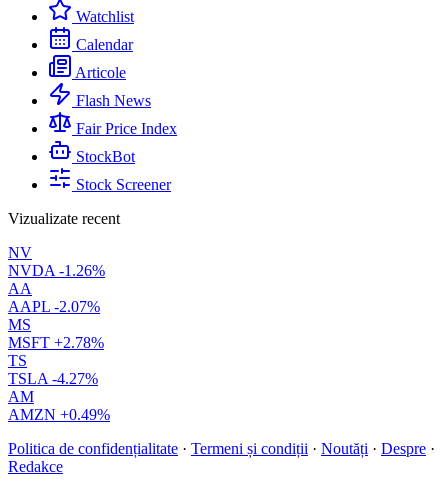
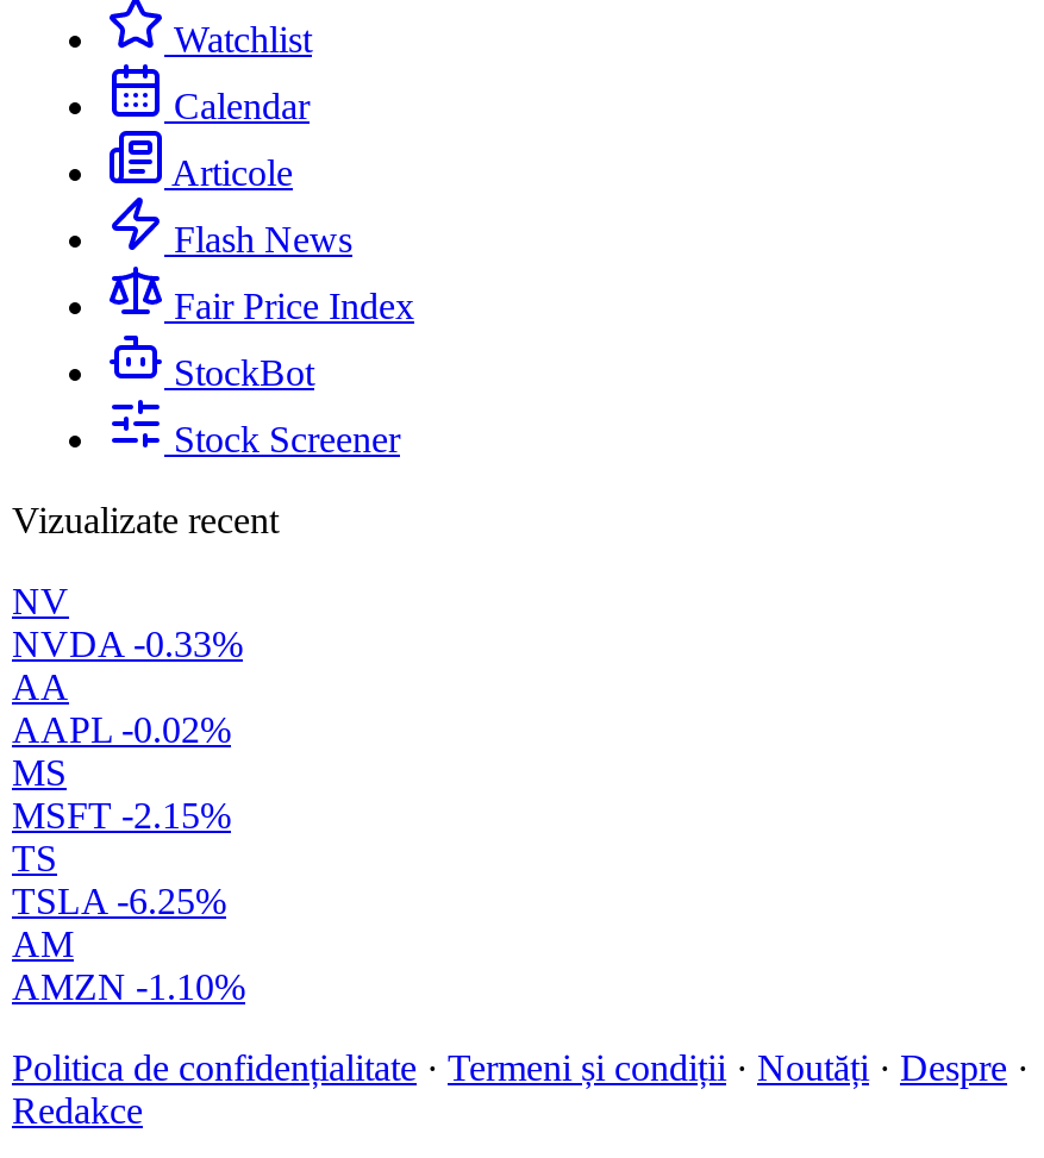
- NVDA -1.26%
+ NVDA -0.33%

- AAPL -2.07%
+ AAPL -0.02%

- MSFT +2.78%
+ MSFT -2.15%

- TSLA -4.27%
+ TSLA -6.25%

- AMZN +0.49%
+ AMZN -1.10%
